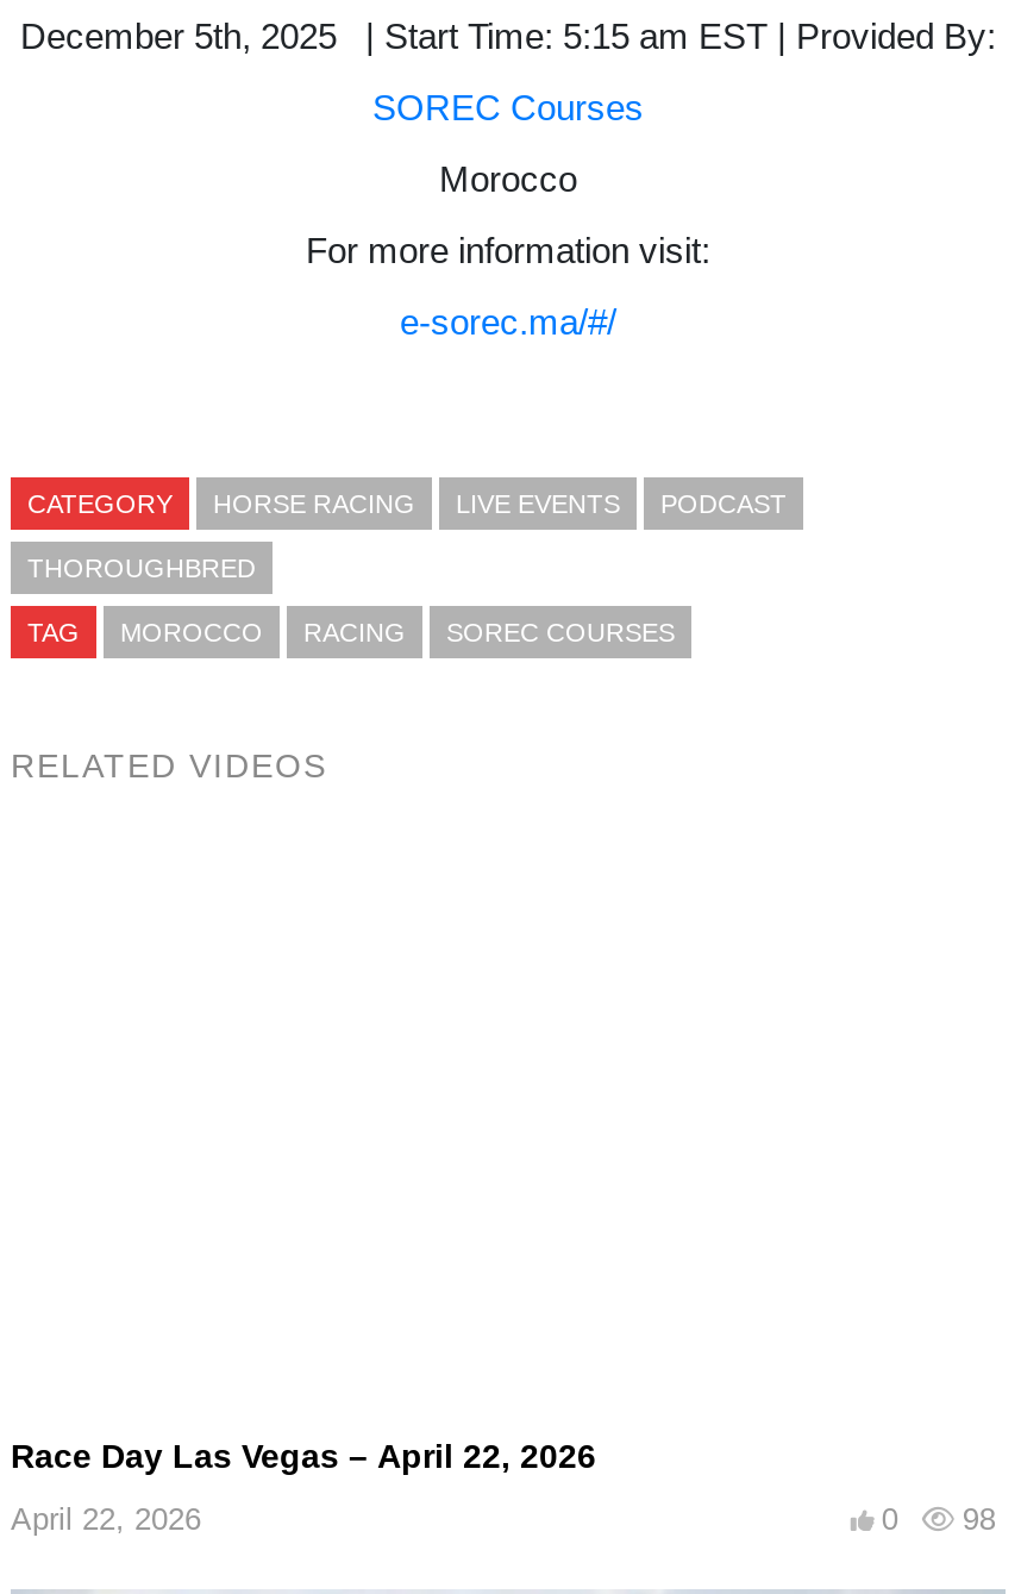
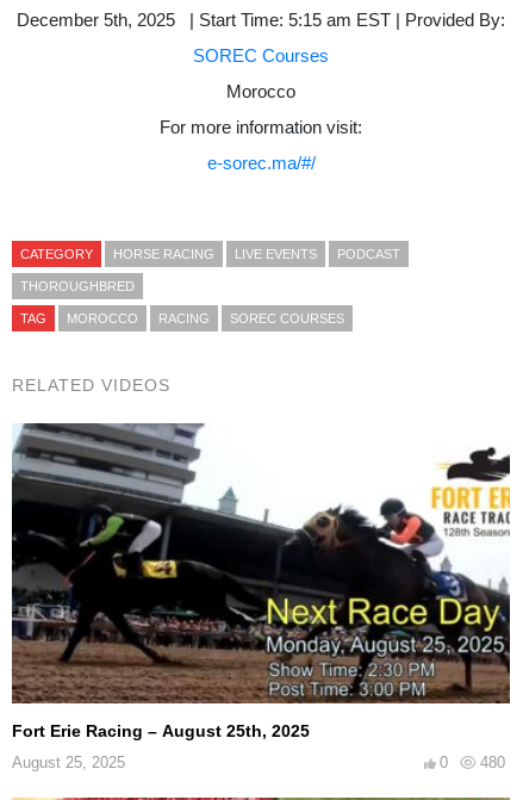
+ [image]

- Race Day Las Vegas – April 22, 2026
+ Fort Erie Racing – August 25th, 2025

- April 22, 2026
- 98
+ August 25, 2025
+ 480
